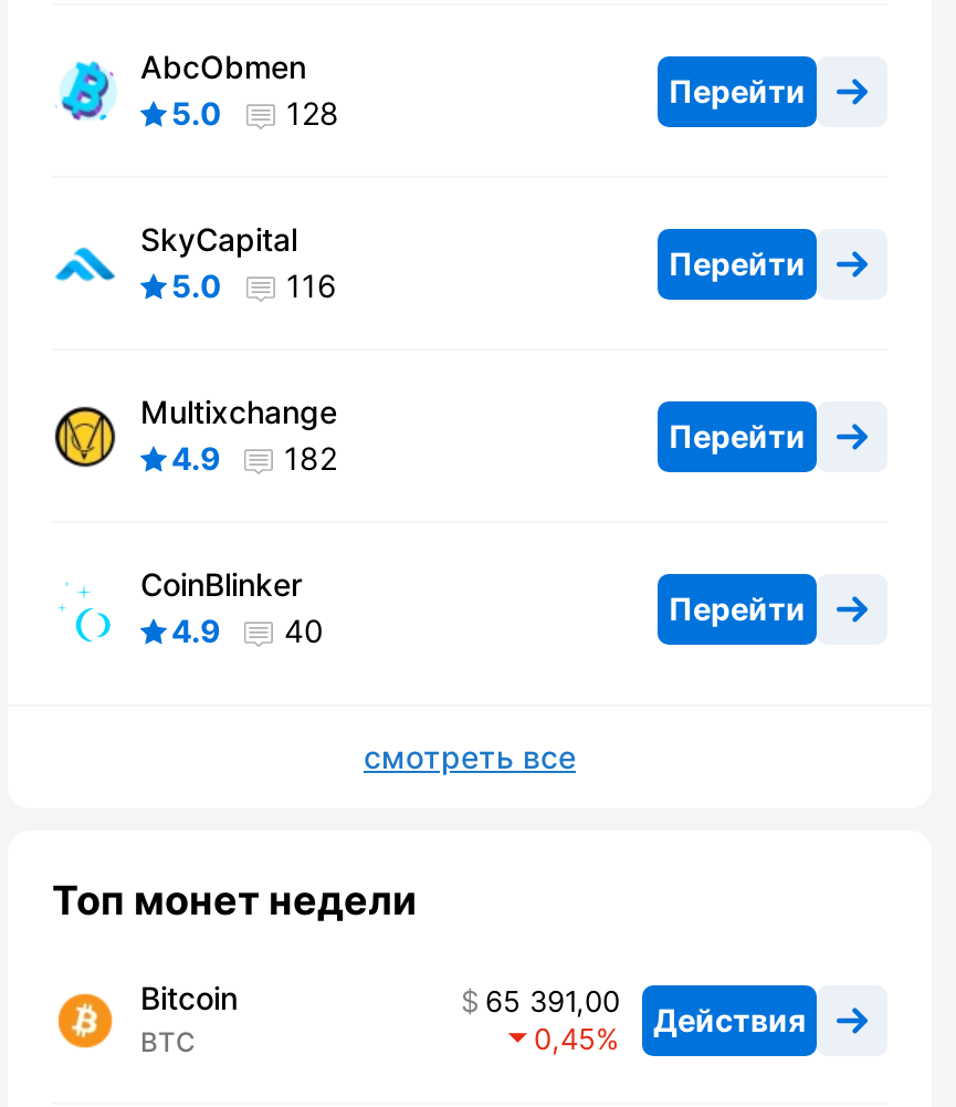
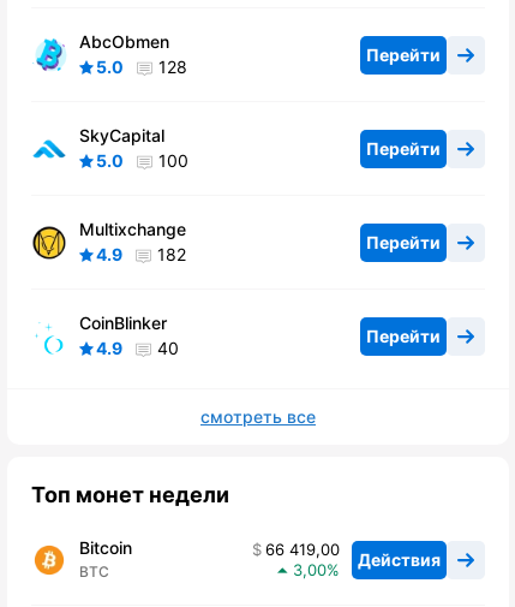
- 5.0 116
+ 5.0 100

- 65 391,00 Действия
+ 66 419,00 Действия

- 0,45
+ 3,00
